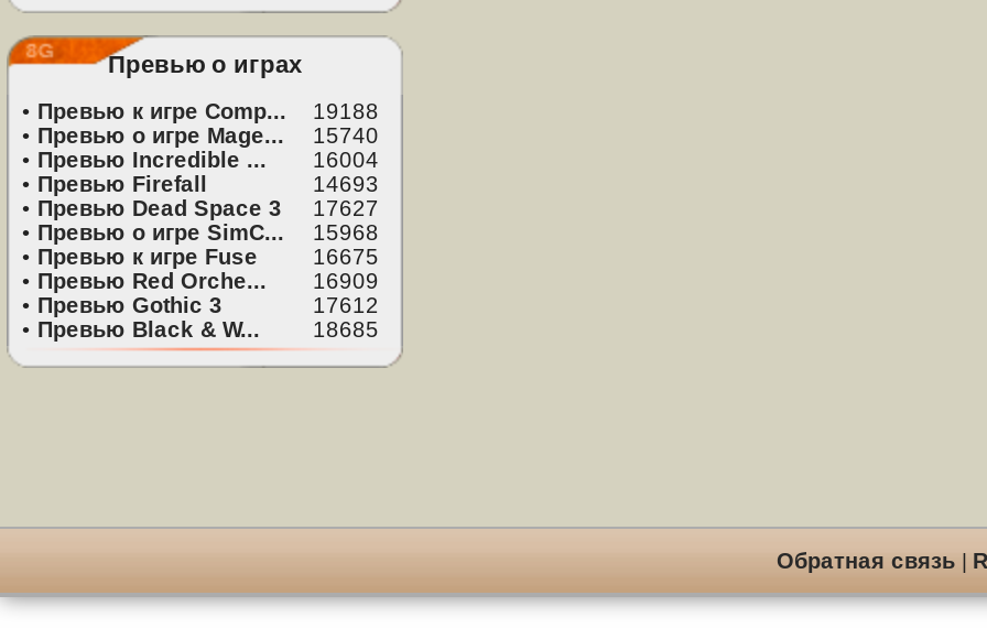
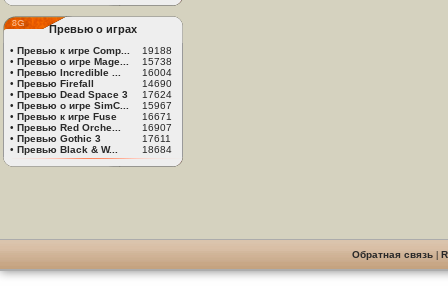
- • Превью о игре Mage... 15740
+ • Превью о игре Mage... 15738

- 14693
+ 14690

- • Превью Dead Space 3 17627
+ • Превью Dead Space 3 17624

- 15968
+ 15967

- 16675
+ 16671

- • Превью Red Orche... 16909
+ • Превью Red Orche... 16907

- 17612
+ 17611

- 18685
+ 18684
